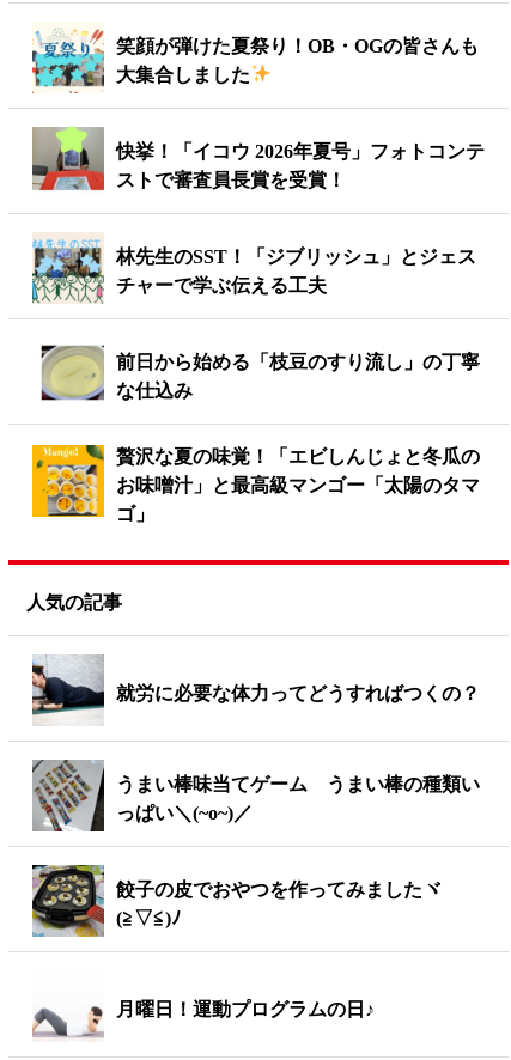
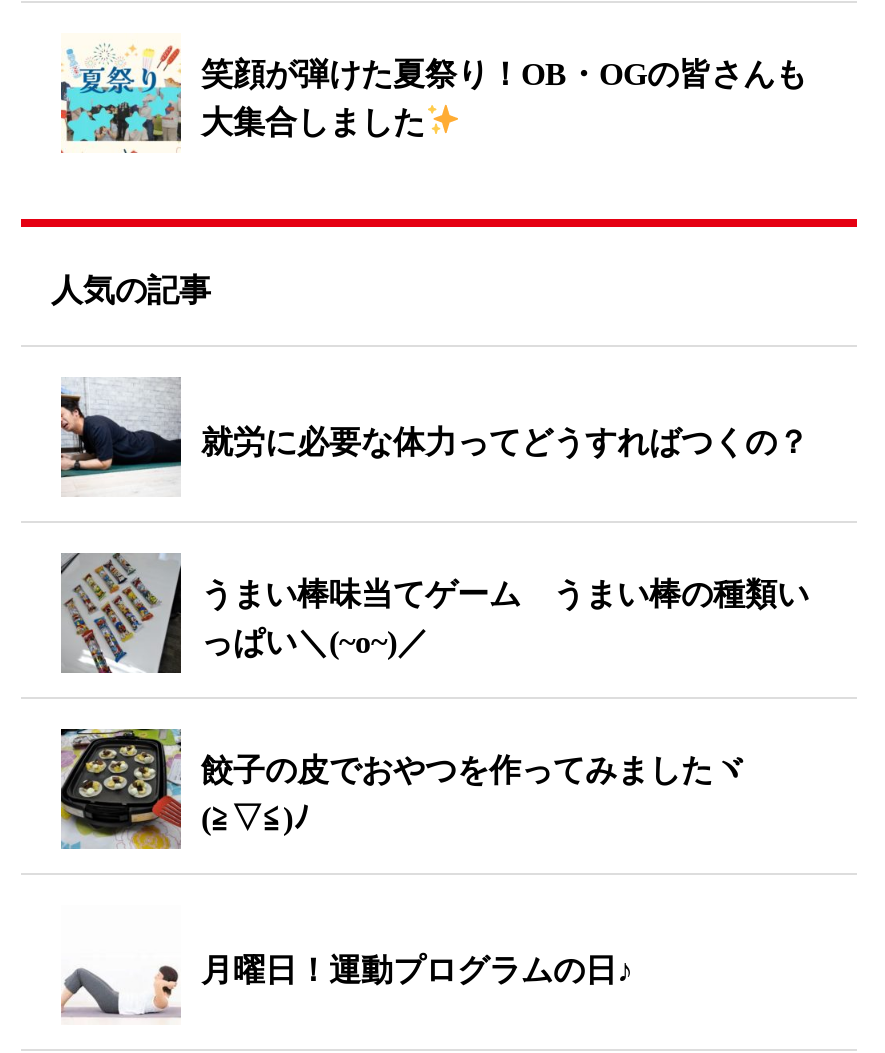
- [image]
- 快挙！「イコウ 2026年夏号」フォトコンテ
- ストで審査員長賞を受賞！

- [image]
- 林先生のSST！「ジブリッシュ」とジェス
- チャーで学ぶ伝える工夫

- [image]
- 前日から始める「枝豆のすり流し」の丁寧
- な仕込み
- 贅沢な夏の味覚！「エビしんじょと冬瓜の
- お味噌汁」と最高級マンゴー「太陽のタマ
- ゴ」

- [image]
